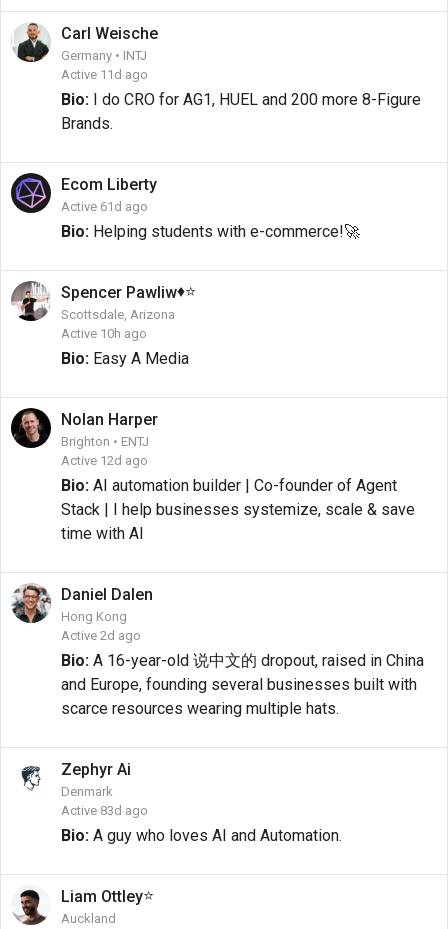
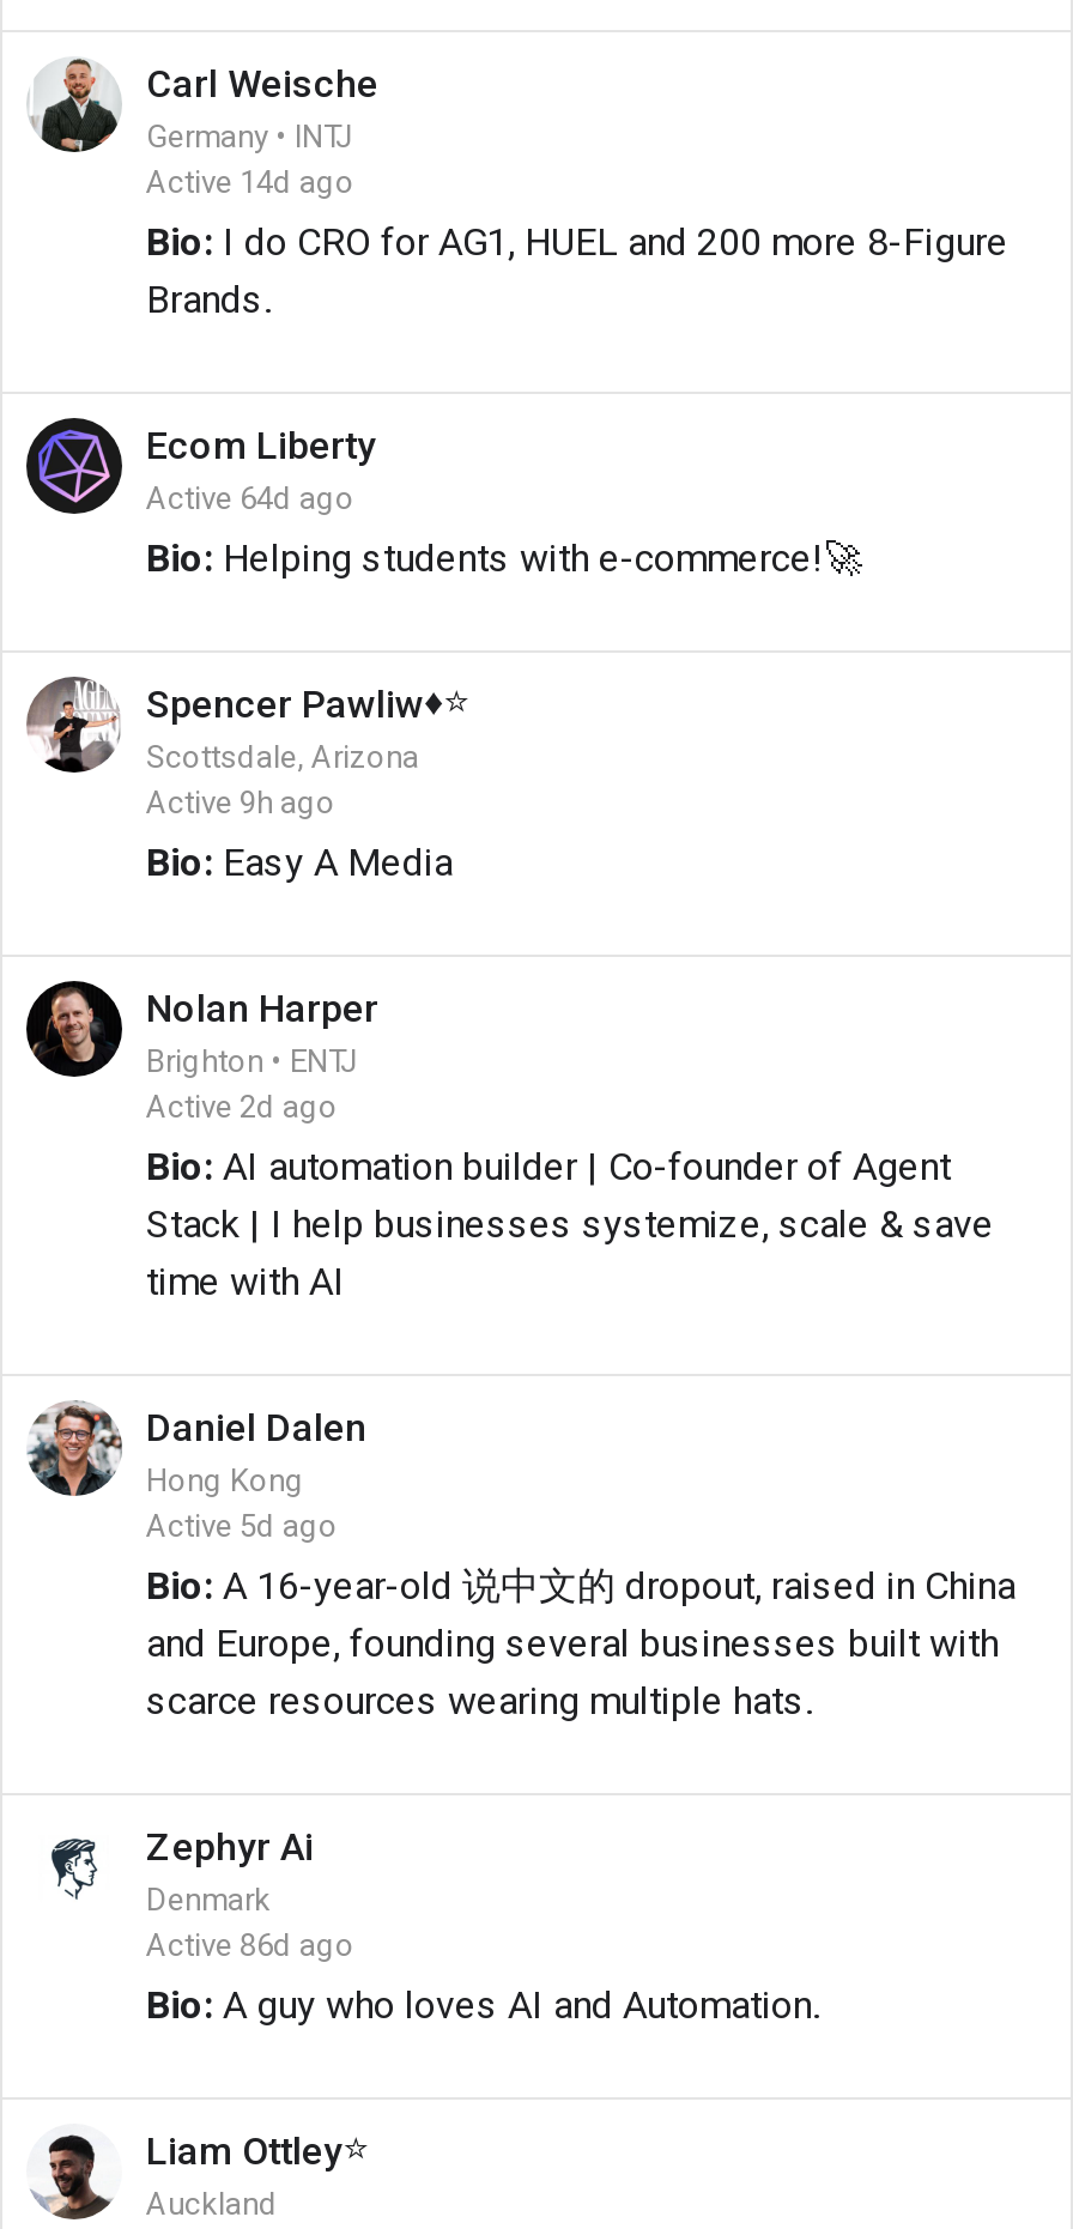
- Active 11d ago
+ Active 14d ago

- Active 61d ago
+ Active 64d ago

- Active 10h ago
+ Active 9h ago

- Active 12d ago
+ Active 2d ago

- Active 2d ago
+ Active 5d ago

- Active 83d ago
+ Active 86d ago
